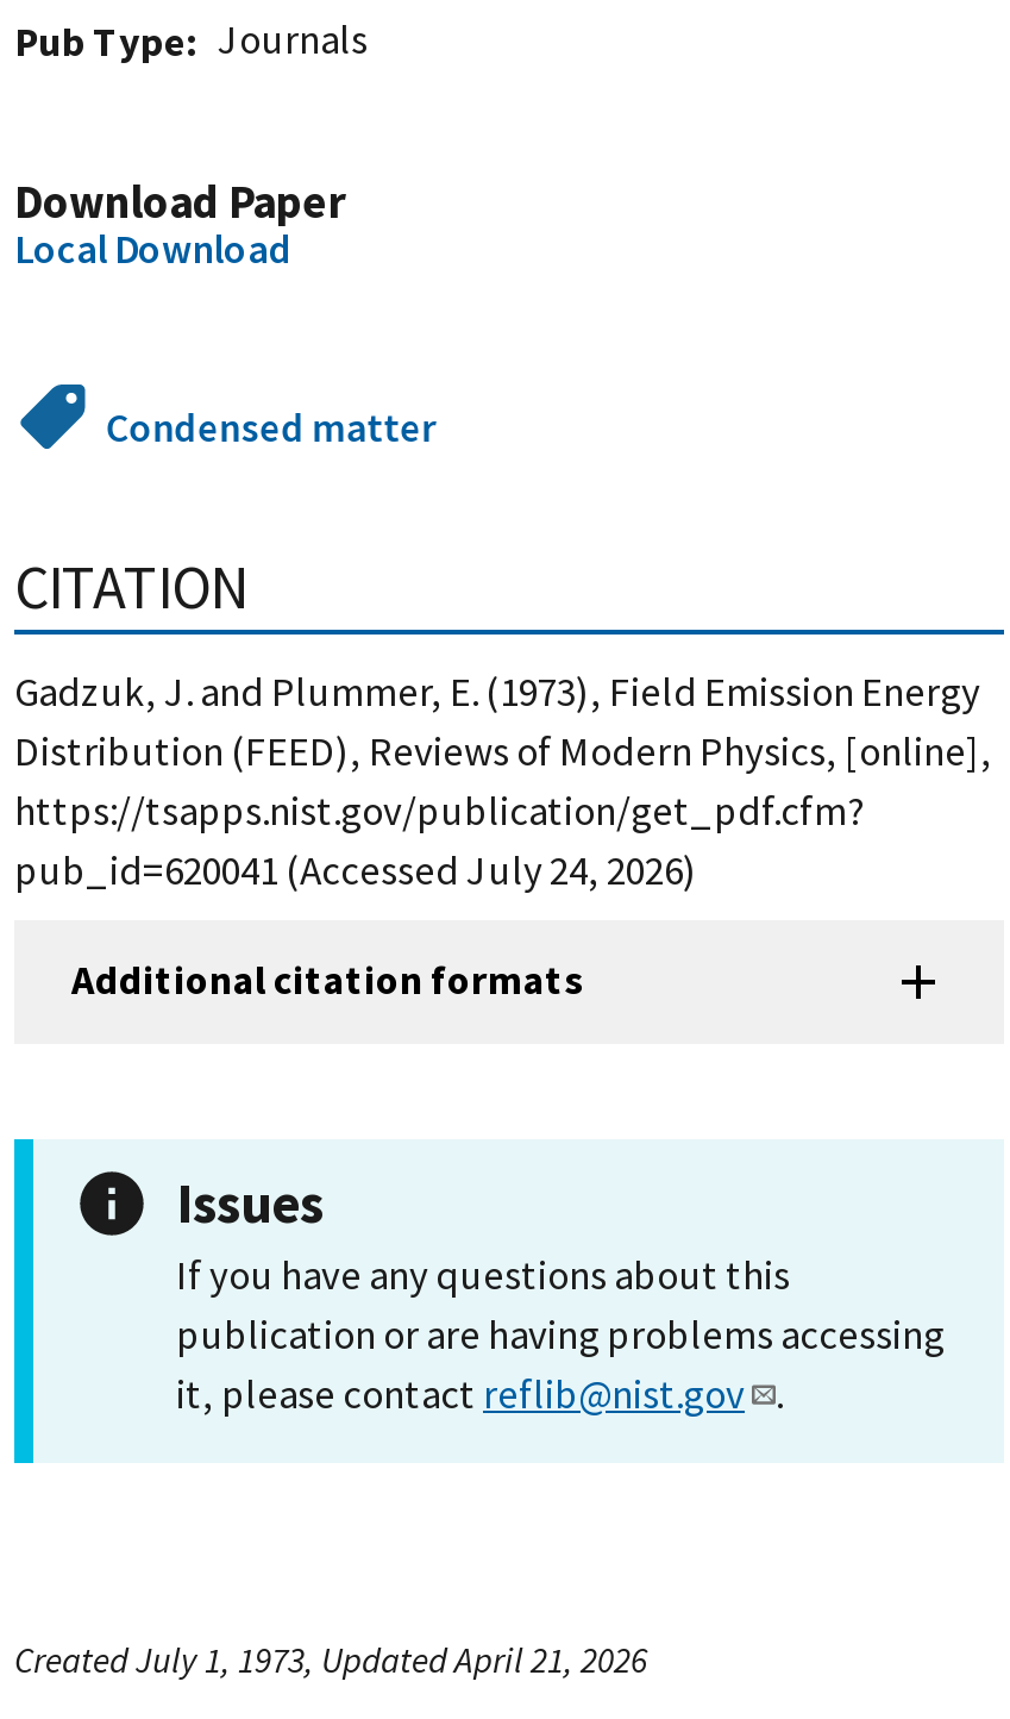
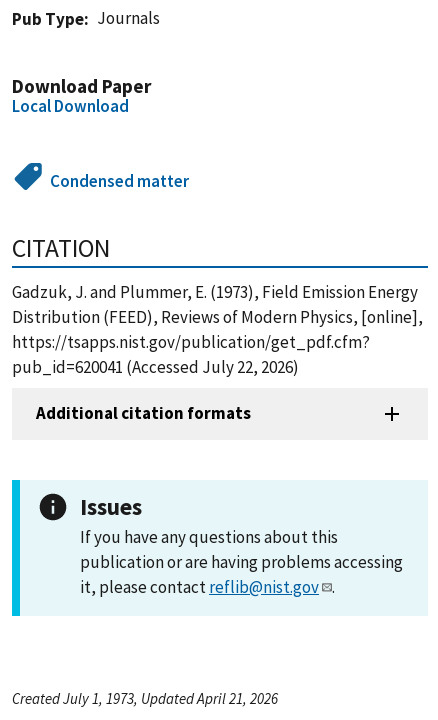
- pub_id=620041 (Accessed July 24, 2026)
+ pub_id=620041 (Accessed July 22, 2026)
